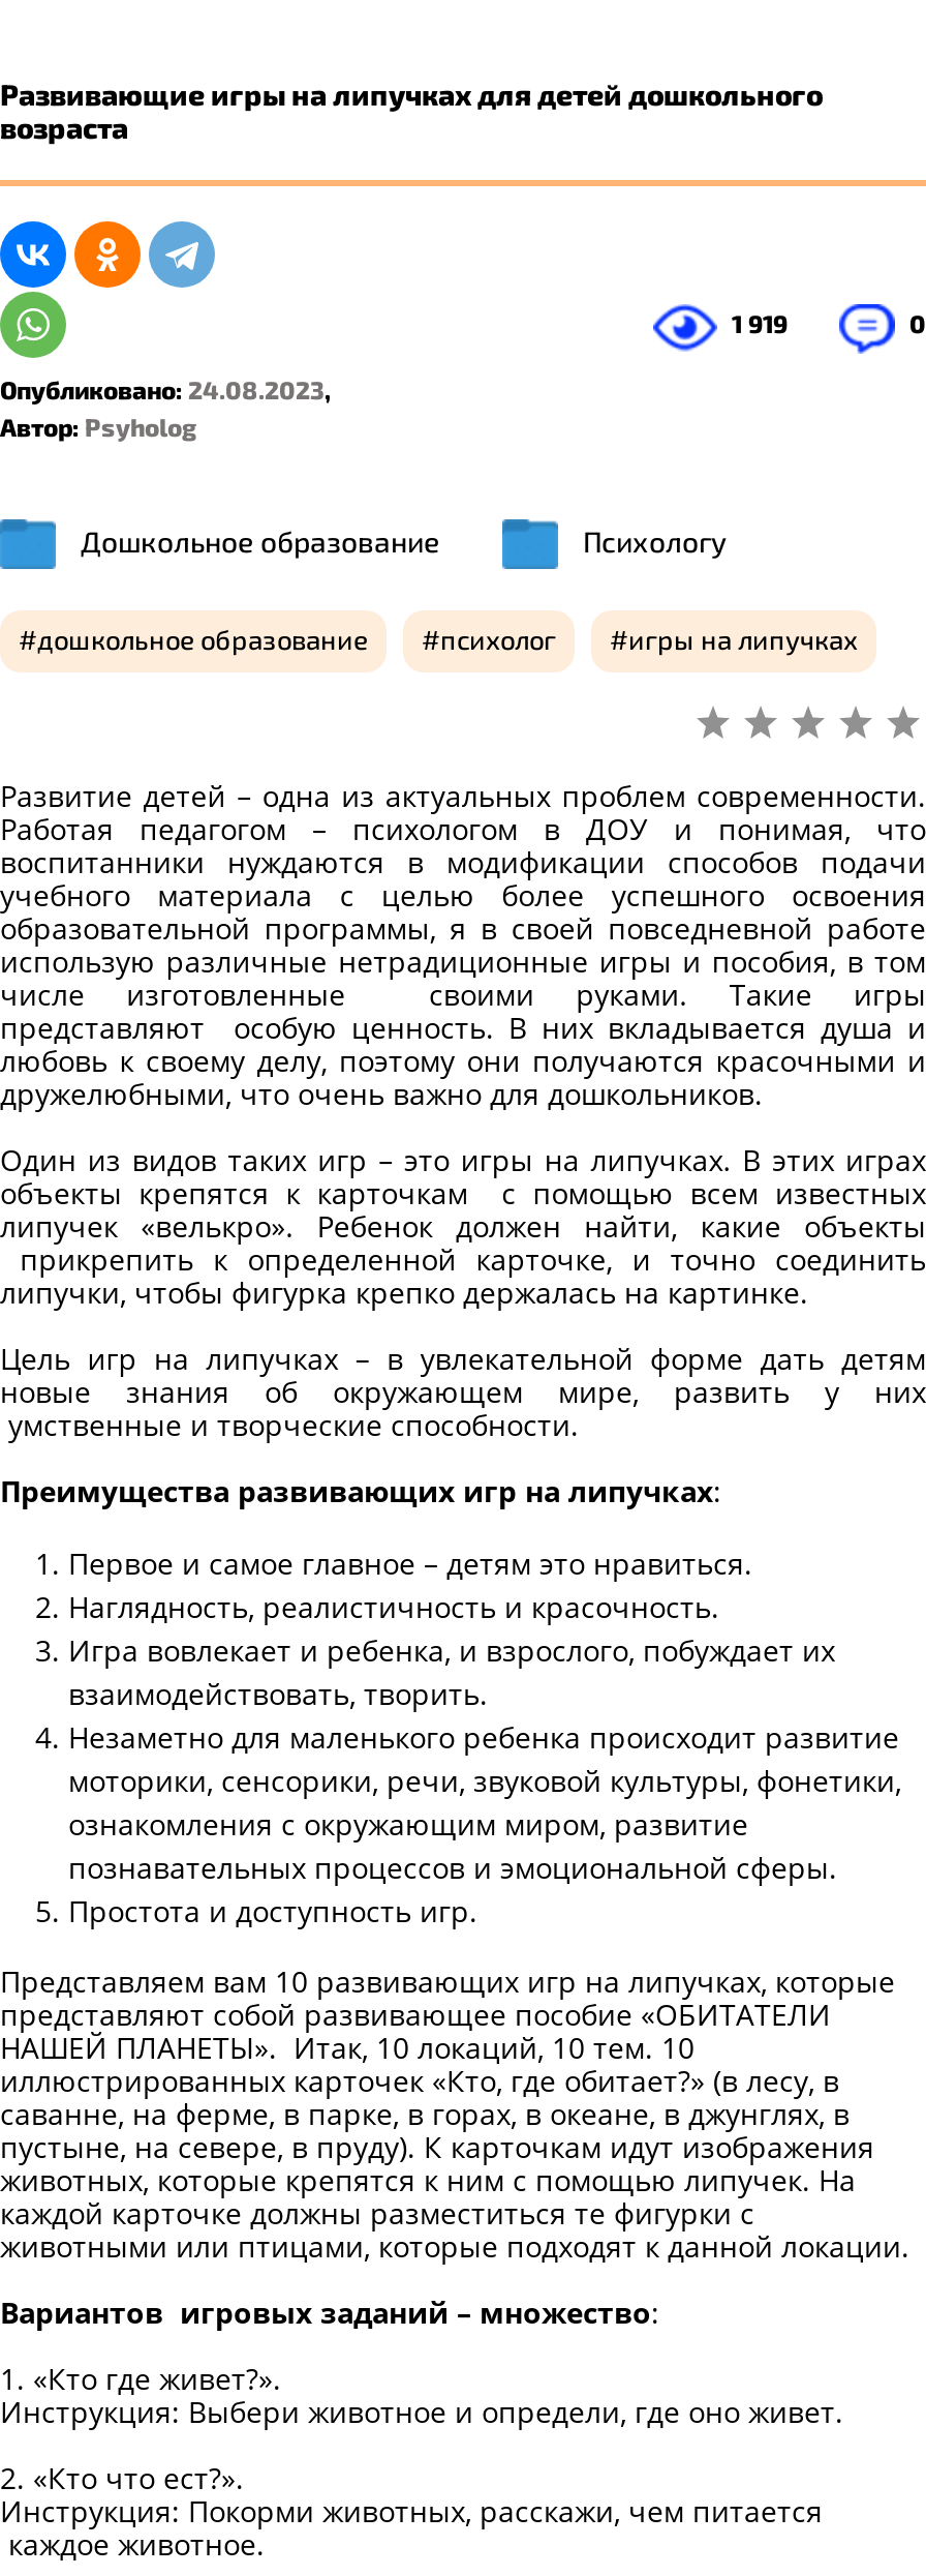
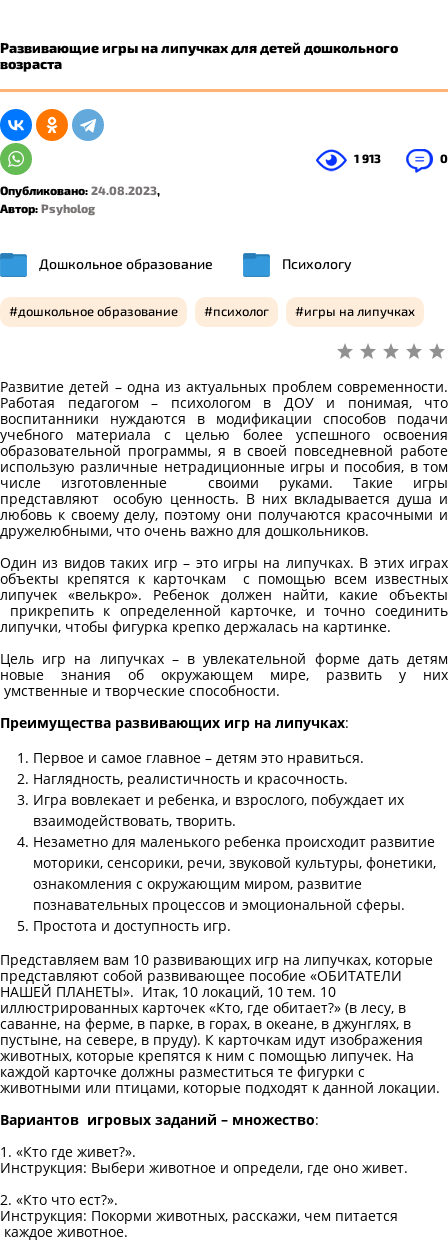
- 1 919
+ 1 913
